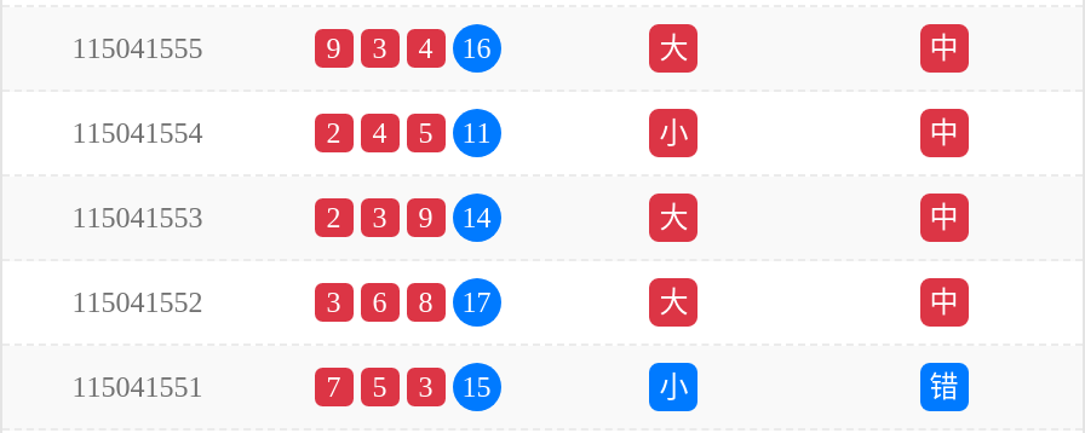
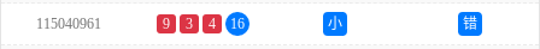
- 115041555
+ 115040961

- 大
- 中
- 115041554
- 2
- 4
- 5
- 11
- 小
- 中
- 115041553
- 2
- 3
- 9
- 14
- 大
- 中
- 115041552
- 3
- 6
- 8
- 17
- 大
- 中
- 115041551
- 7
- 5
- 3
- 15
